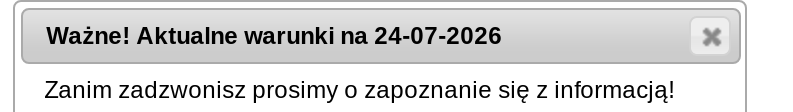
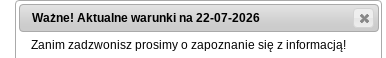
- Ważne! Aktualne warunki na 24-07-2026
+ Ważne! Aktualne warunki na 22-07-2026
